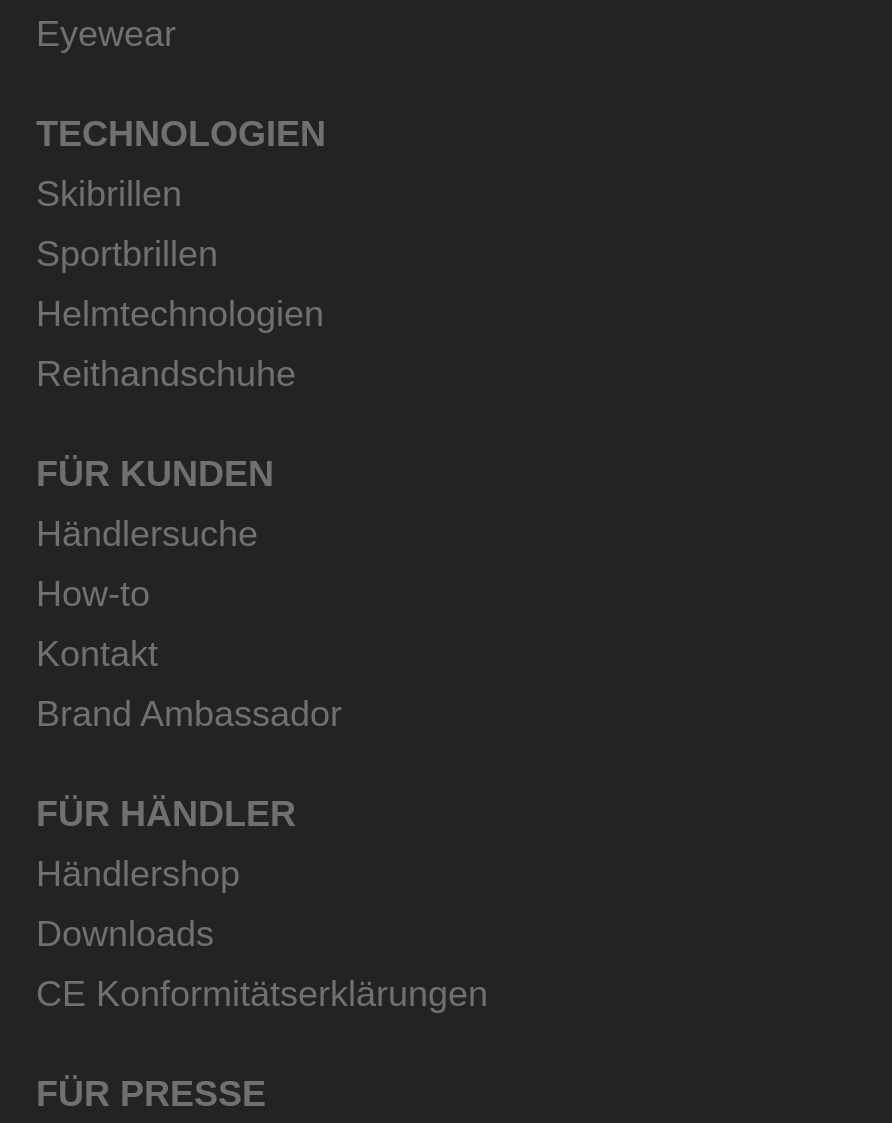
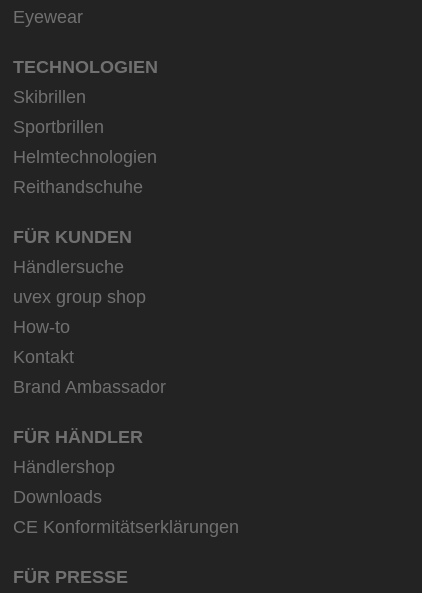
+ uvex group shop
